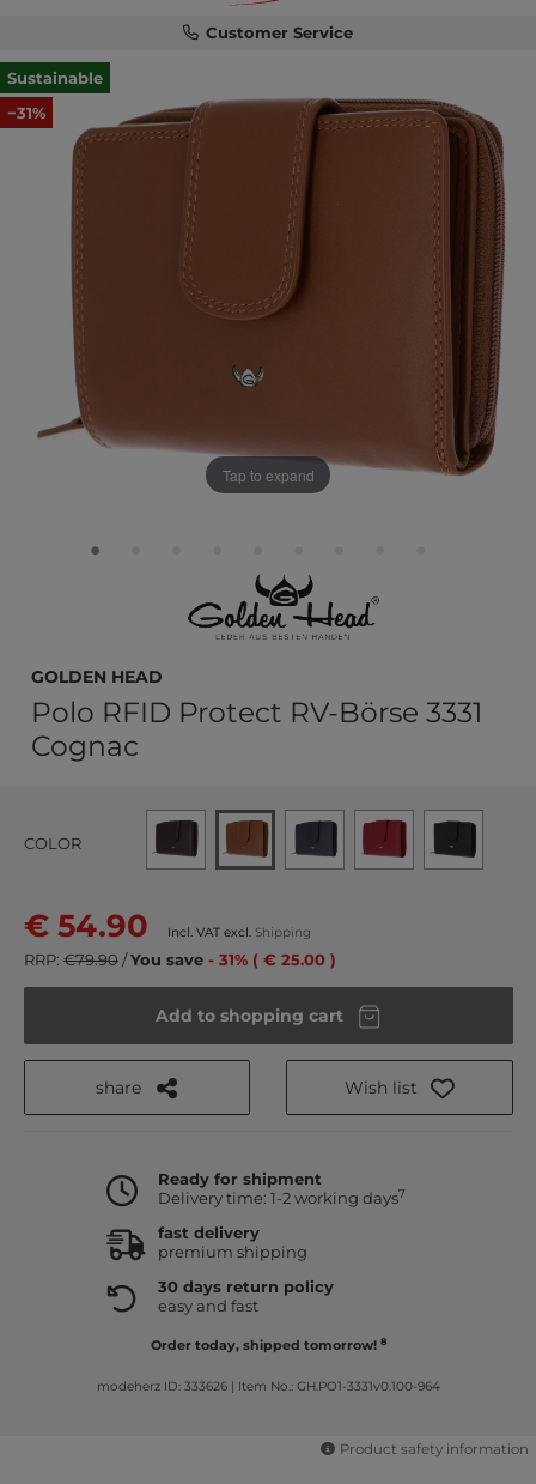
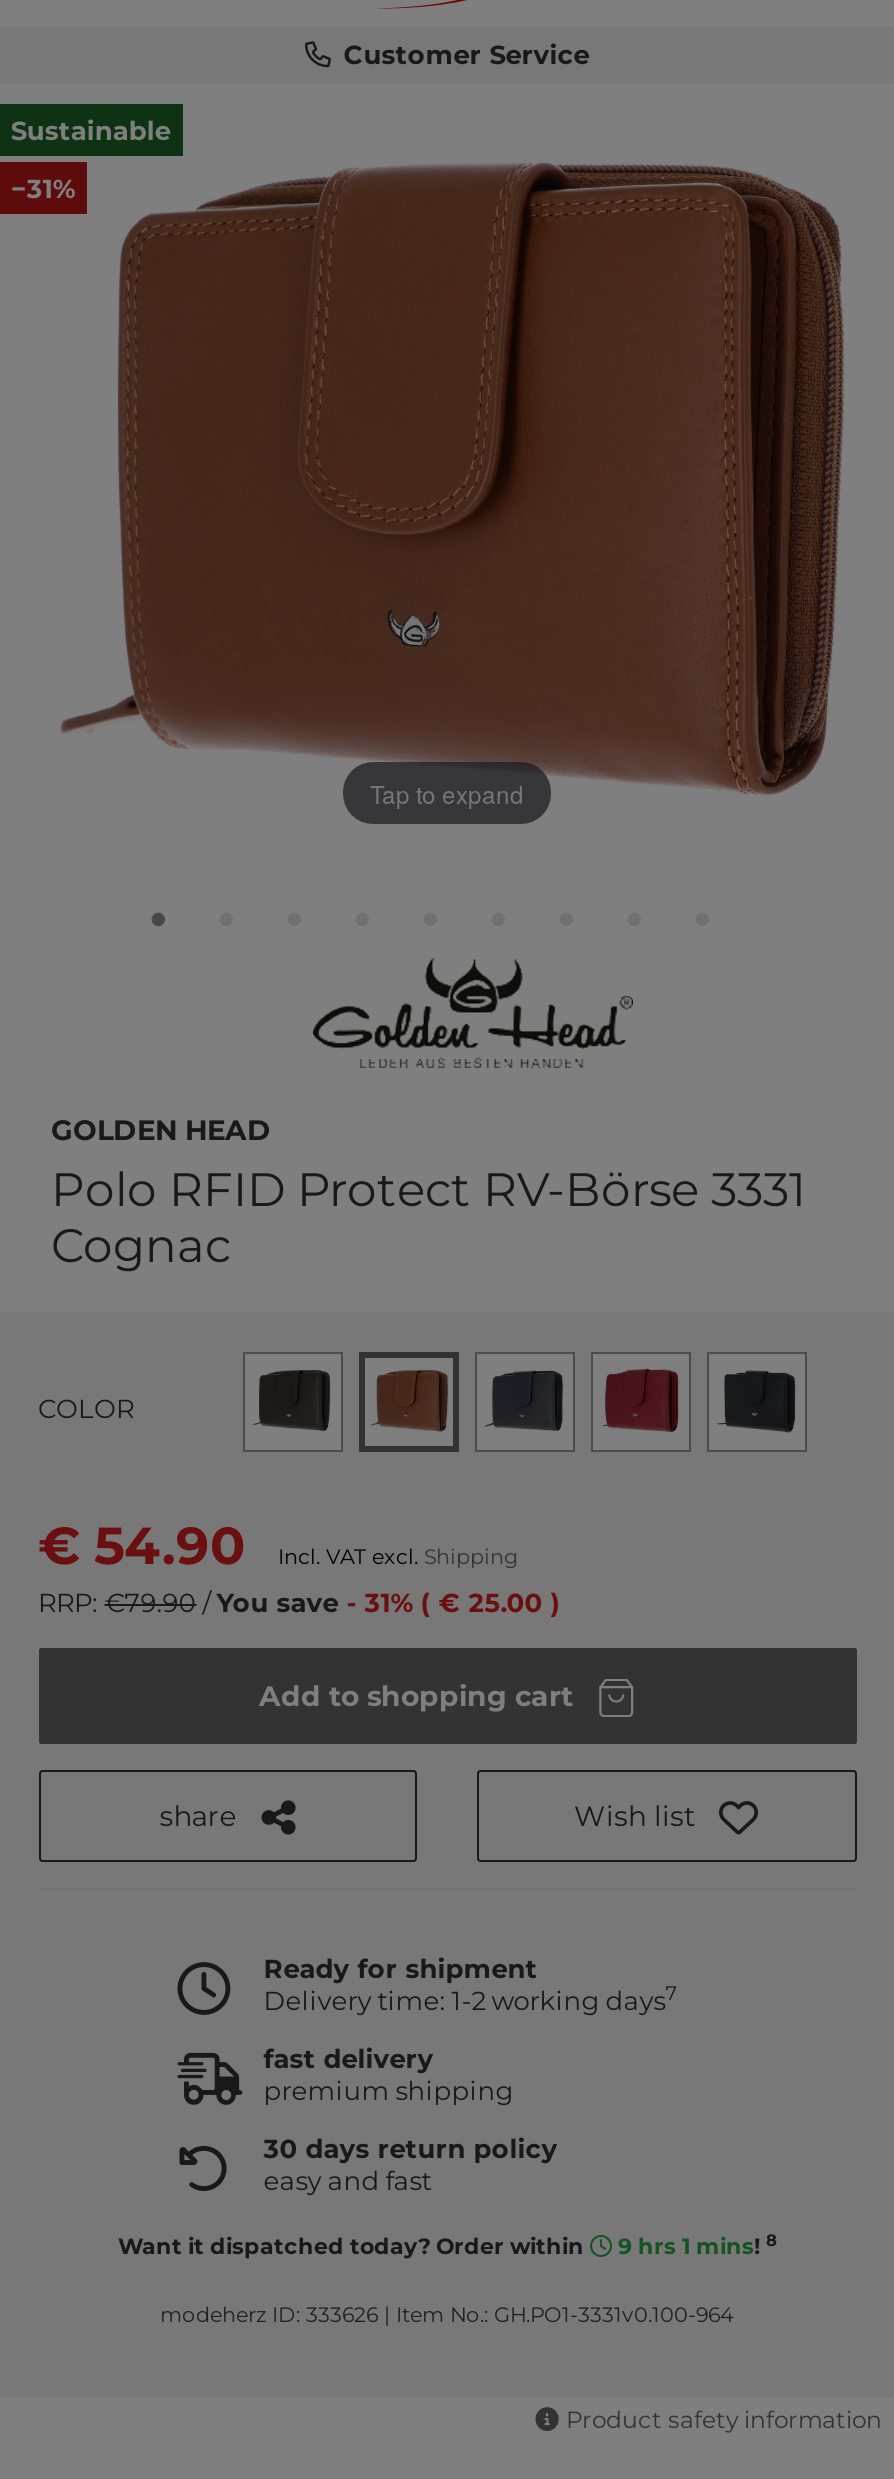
- Order today, shipped tomorrow! 8
+ Want it dispatched today? Order within
+ 9 hrs 1 mins! 8
